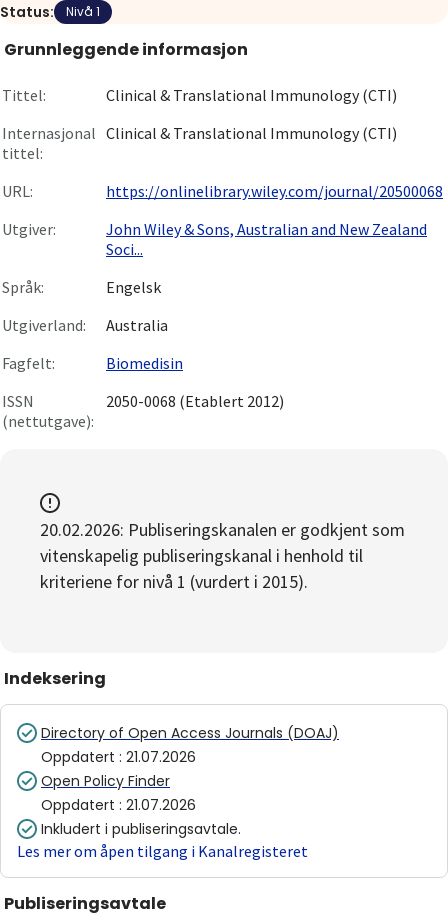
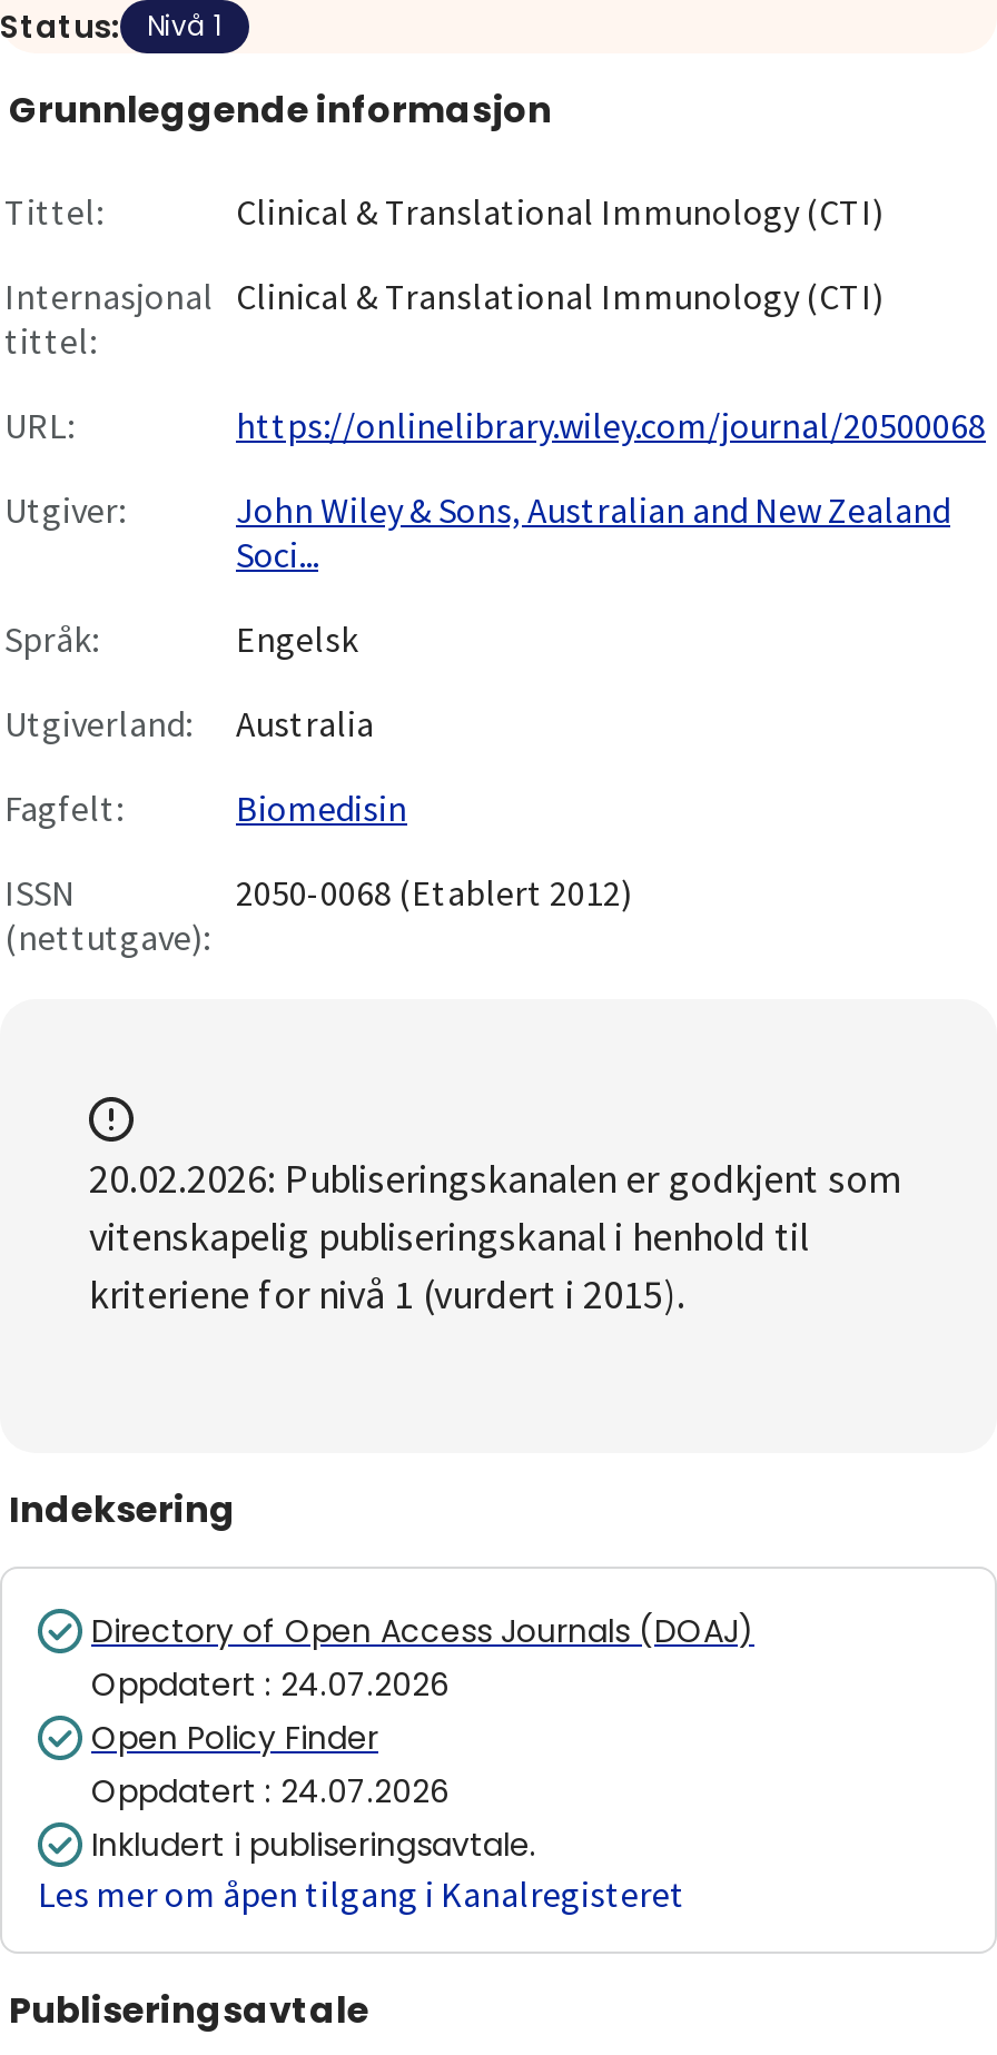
- Oppdatert: 21.07.2026
+ Oppdatert: 24.07.2026

- Oppdatert: 21.07.2026
+ Oppdatert: 24.07.2026
